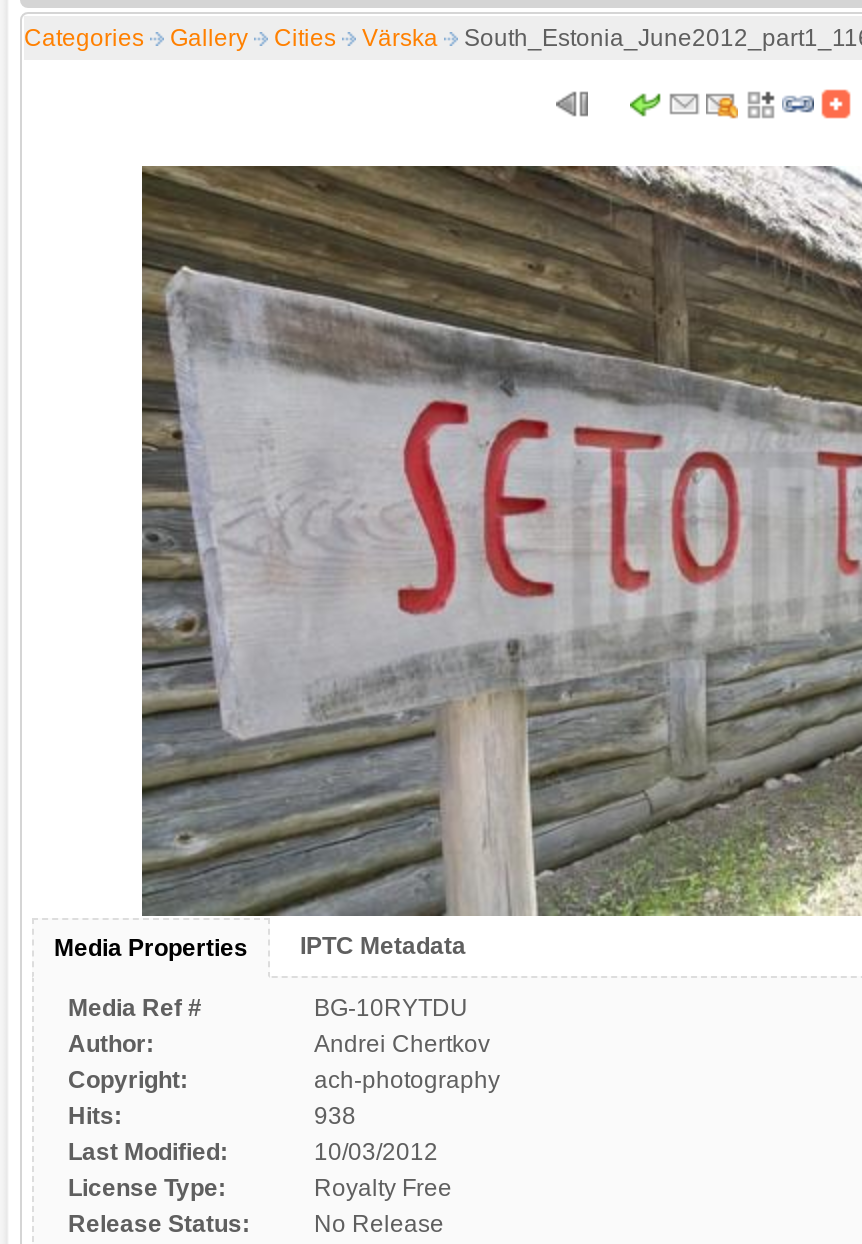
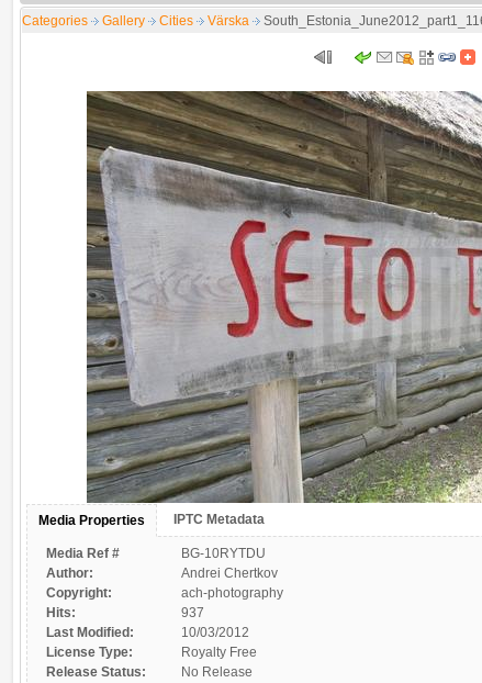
- 938
+ 937
